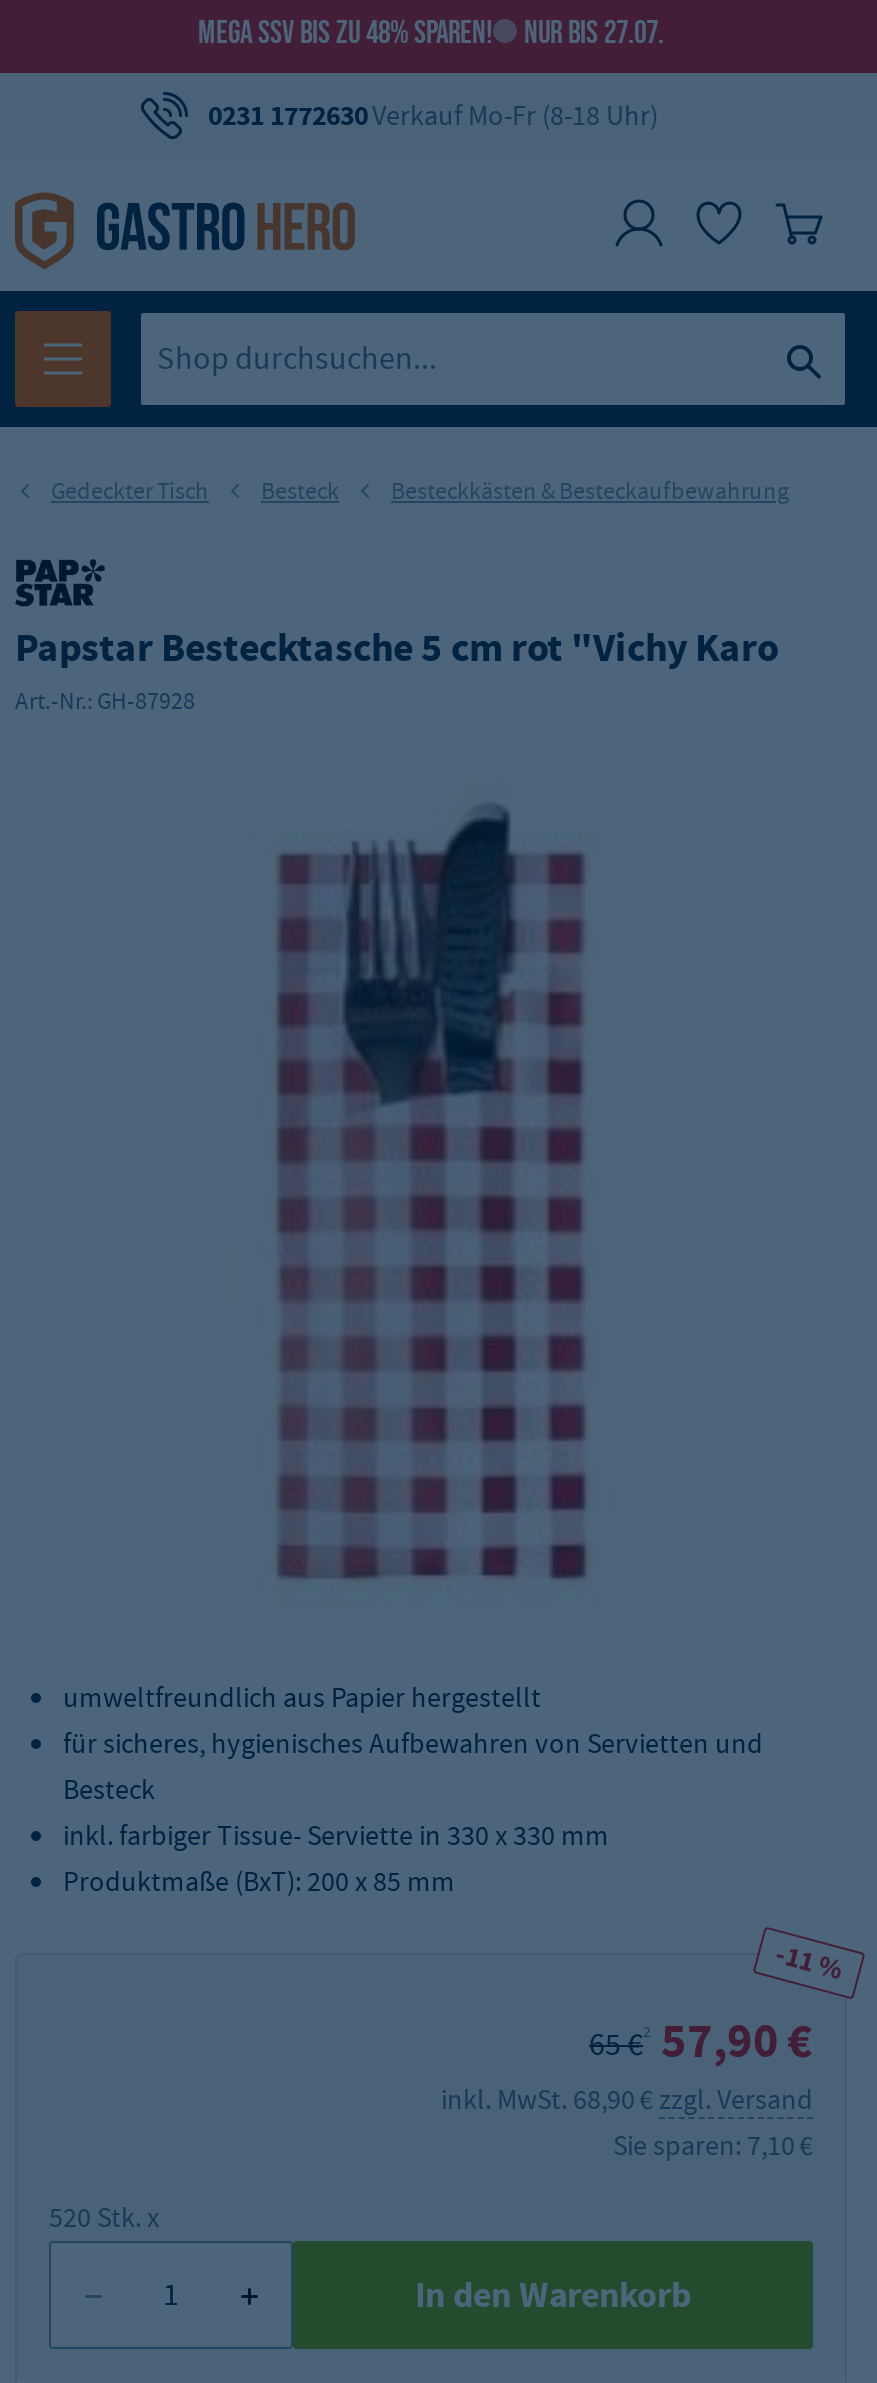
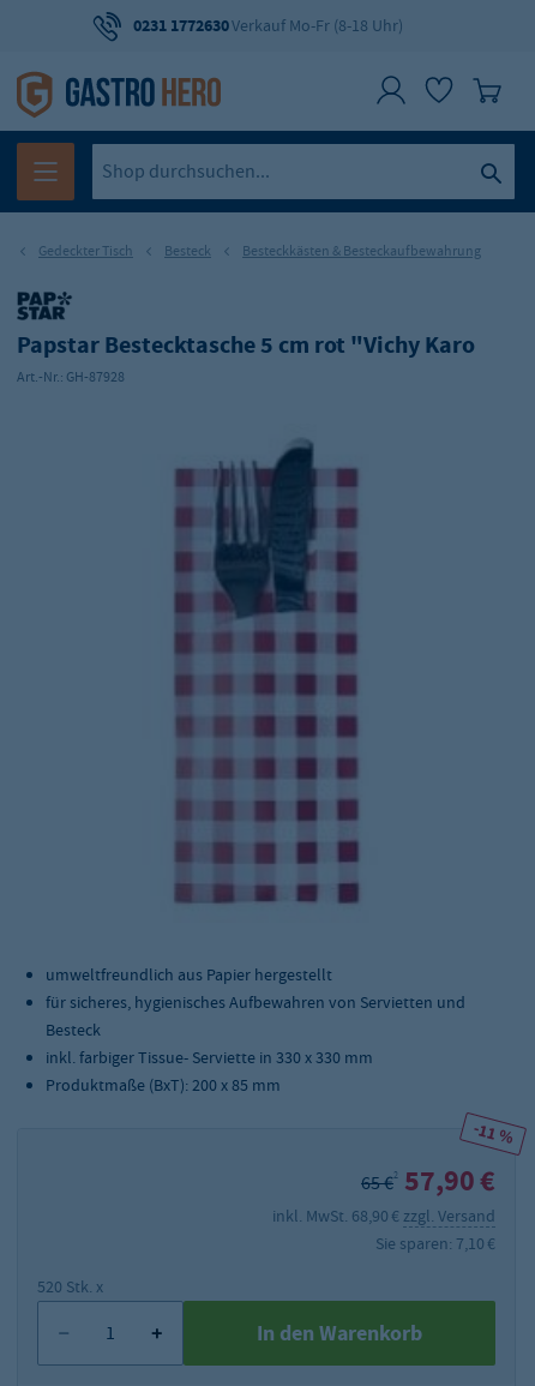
- MEGA SSV BIS ZU 48% SPAREN!
- NUR BIS 27.07.
